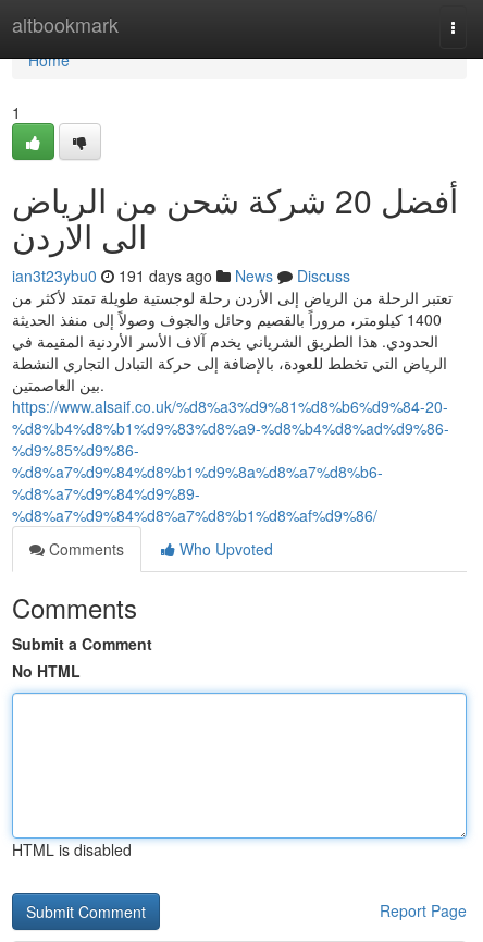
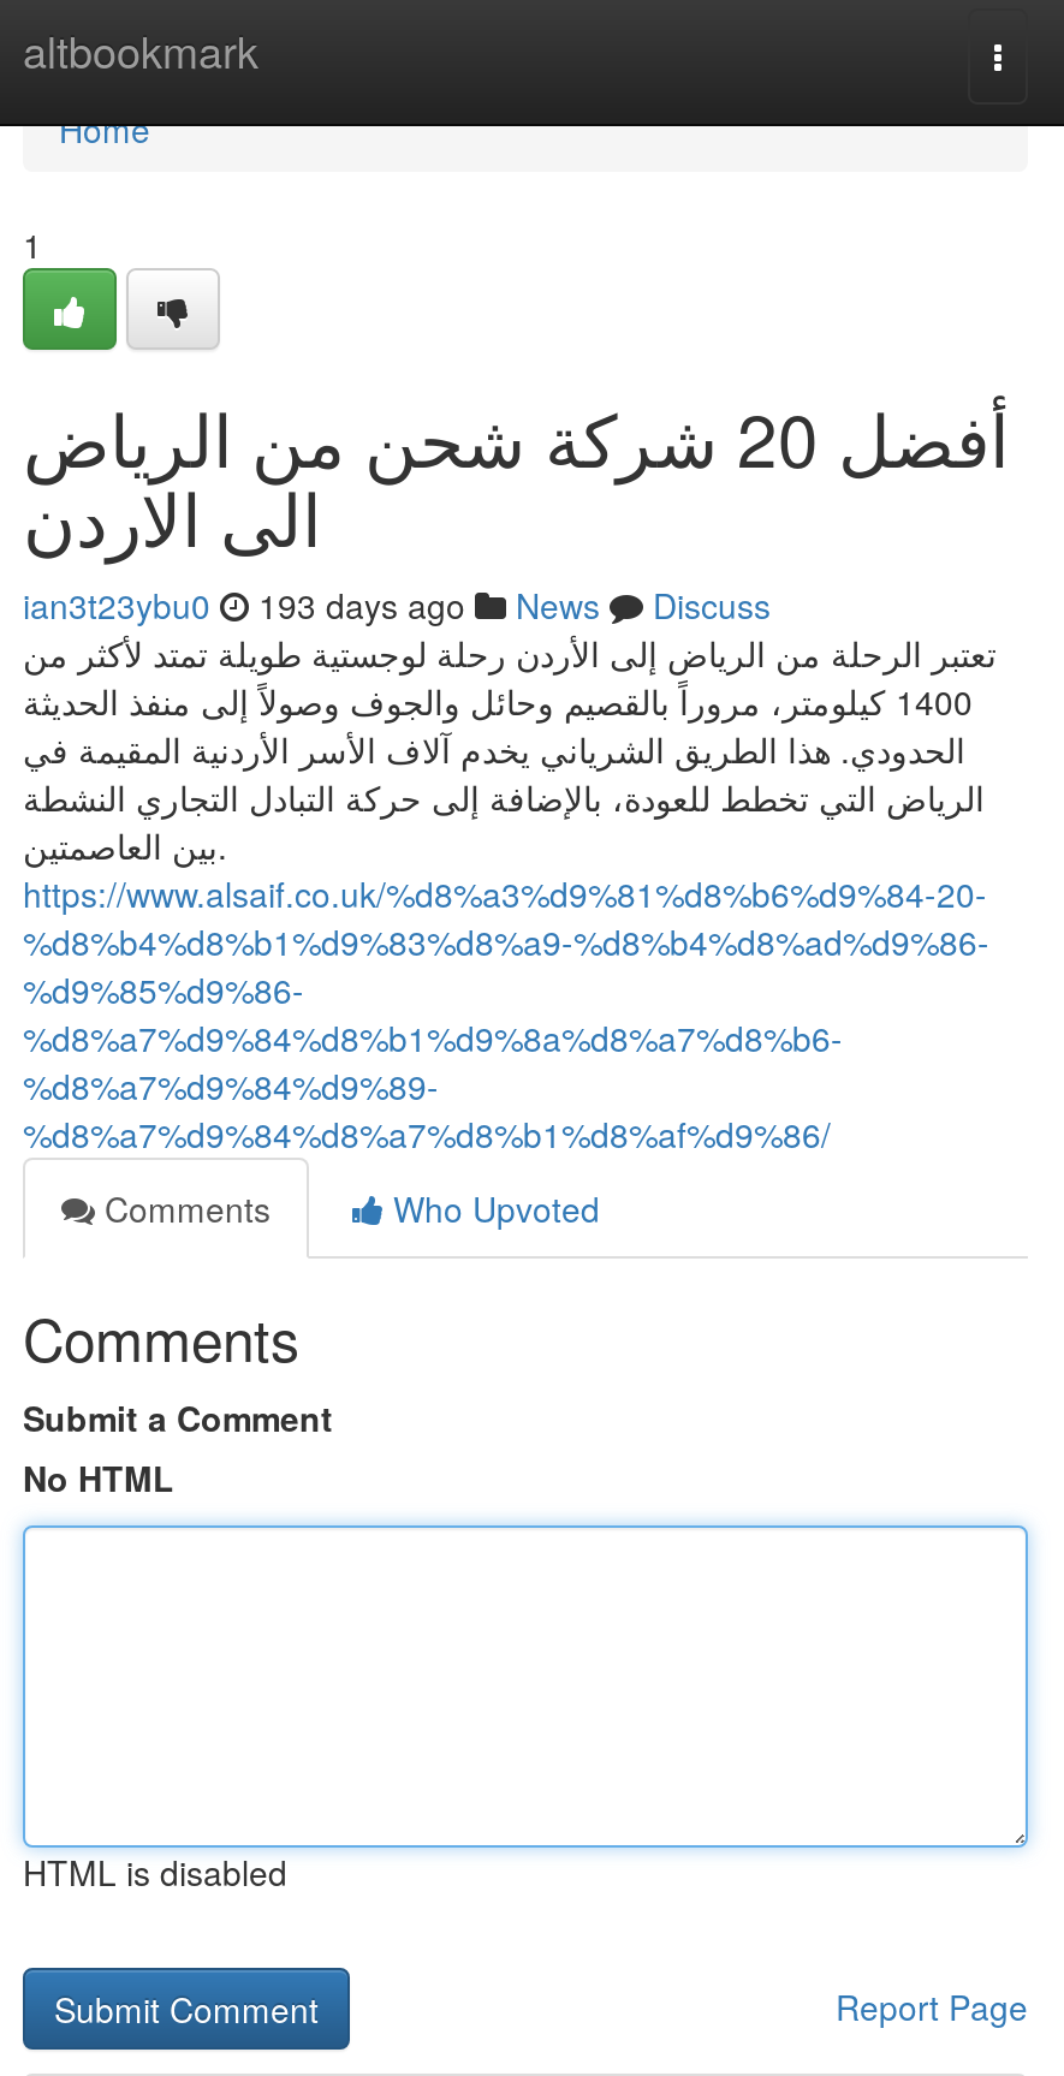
- ian3t23ybu0 191 days ago News Discuss
+ ian3t23ybu0 193 days ago News Discuss
